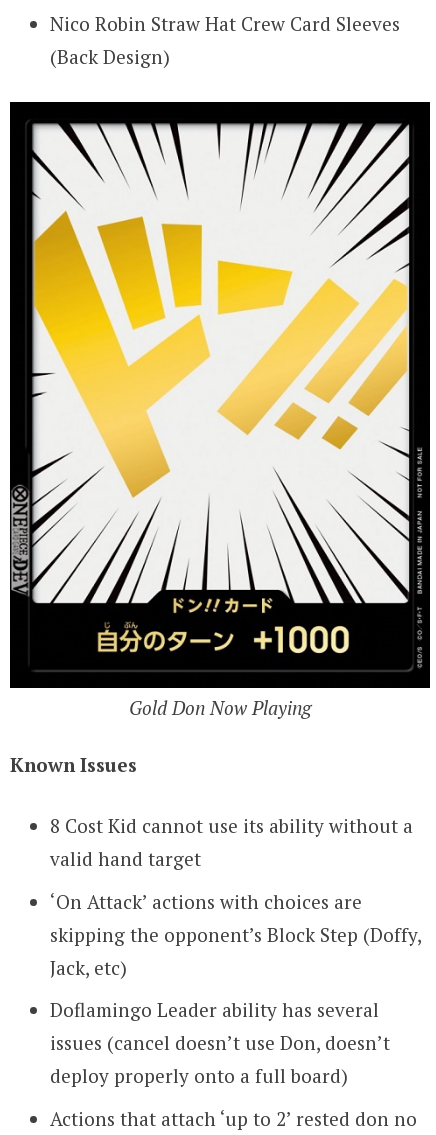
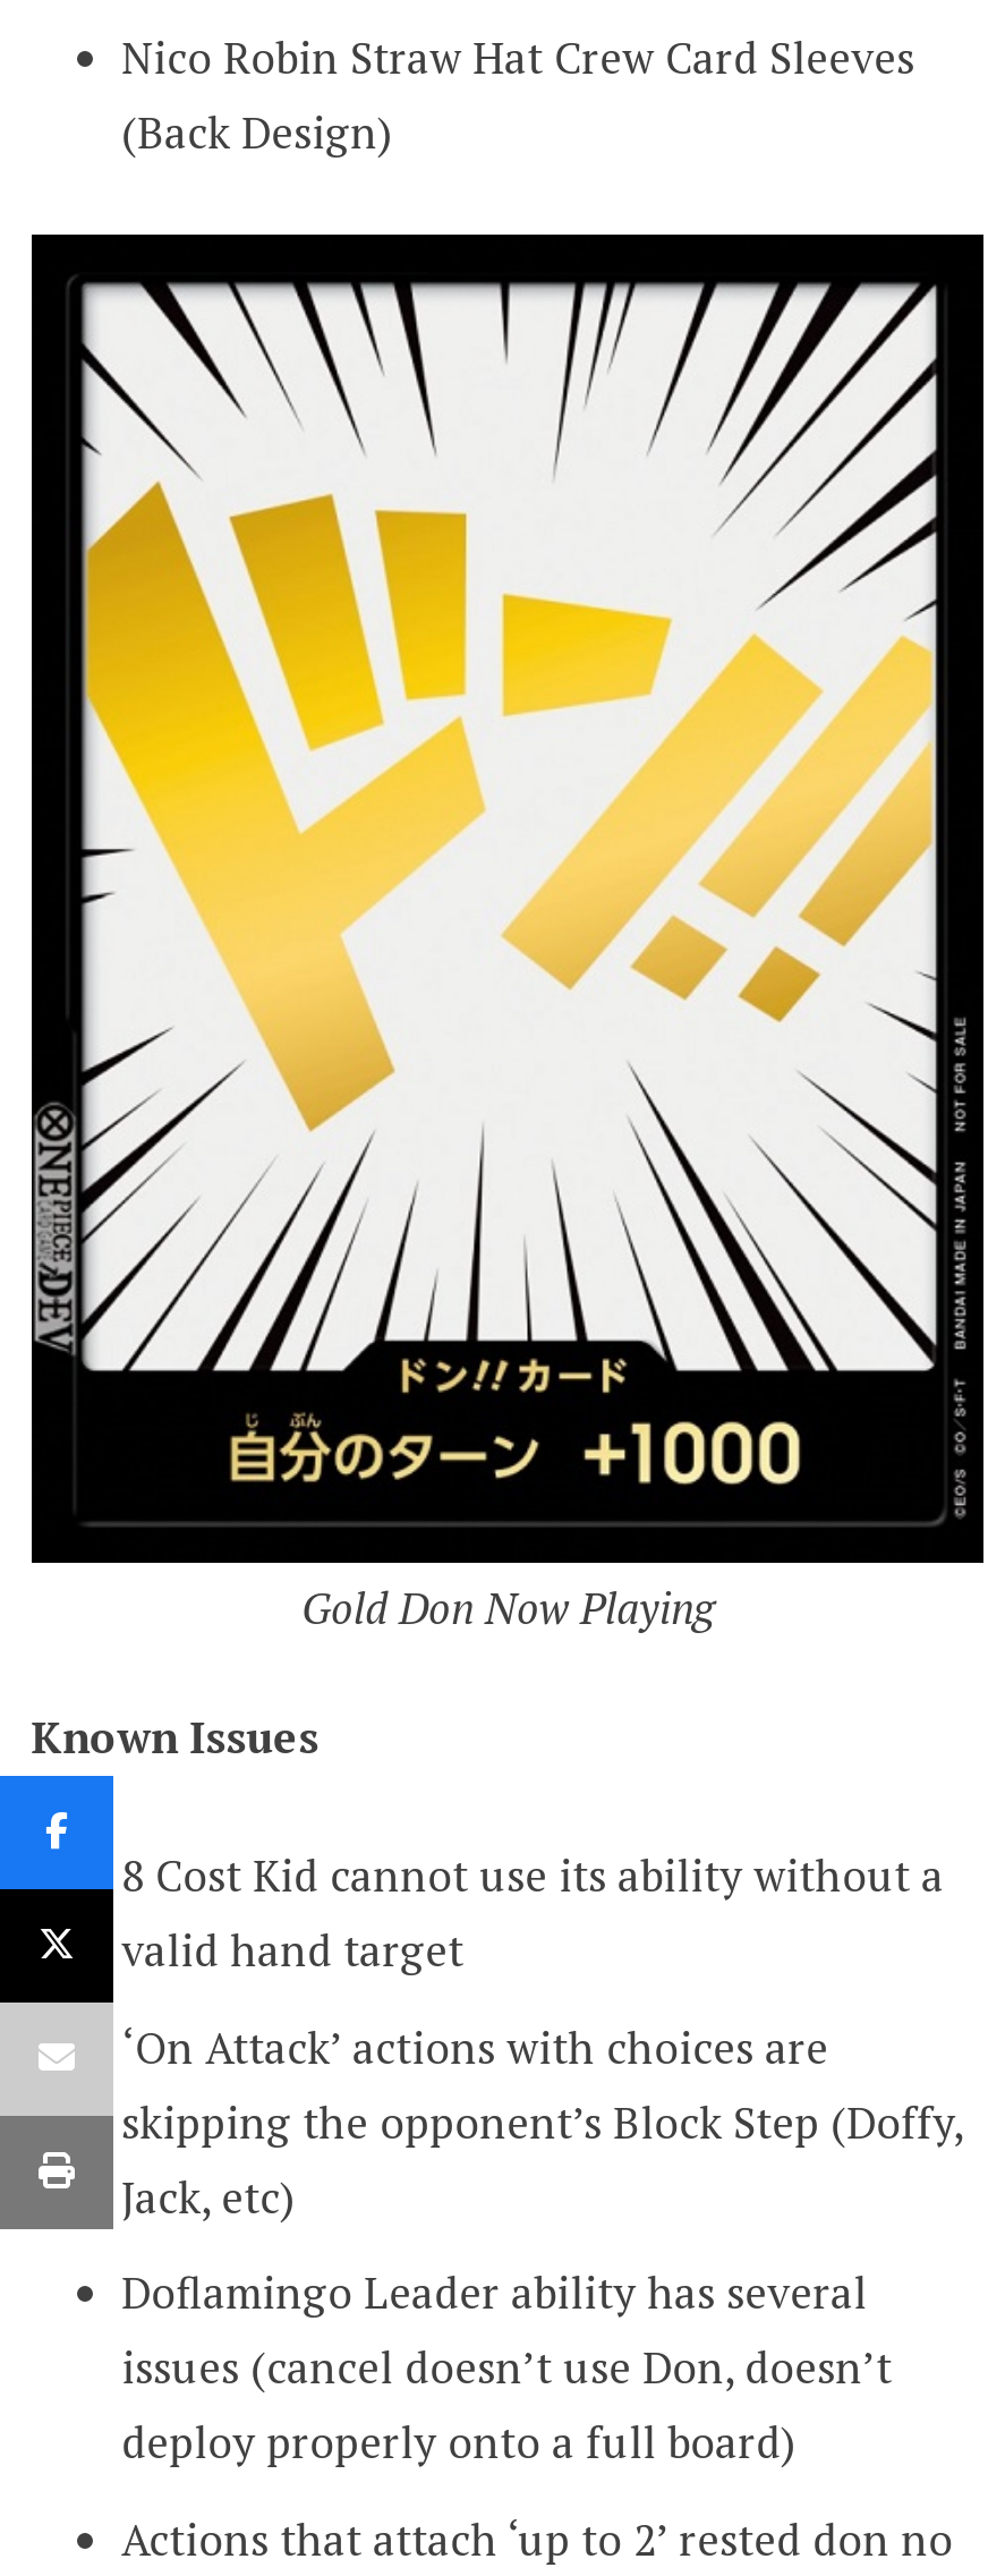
+ [image]
